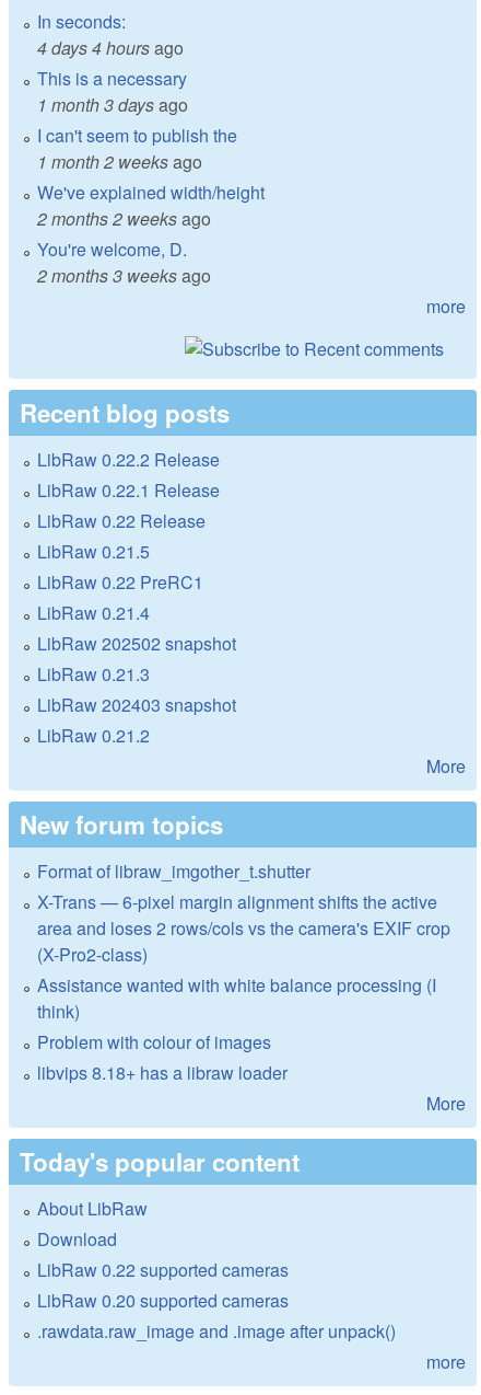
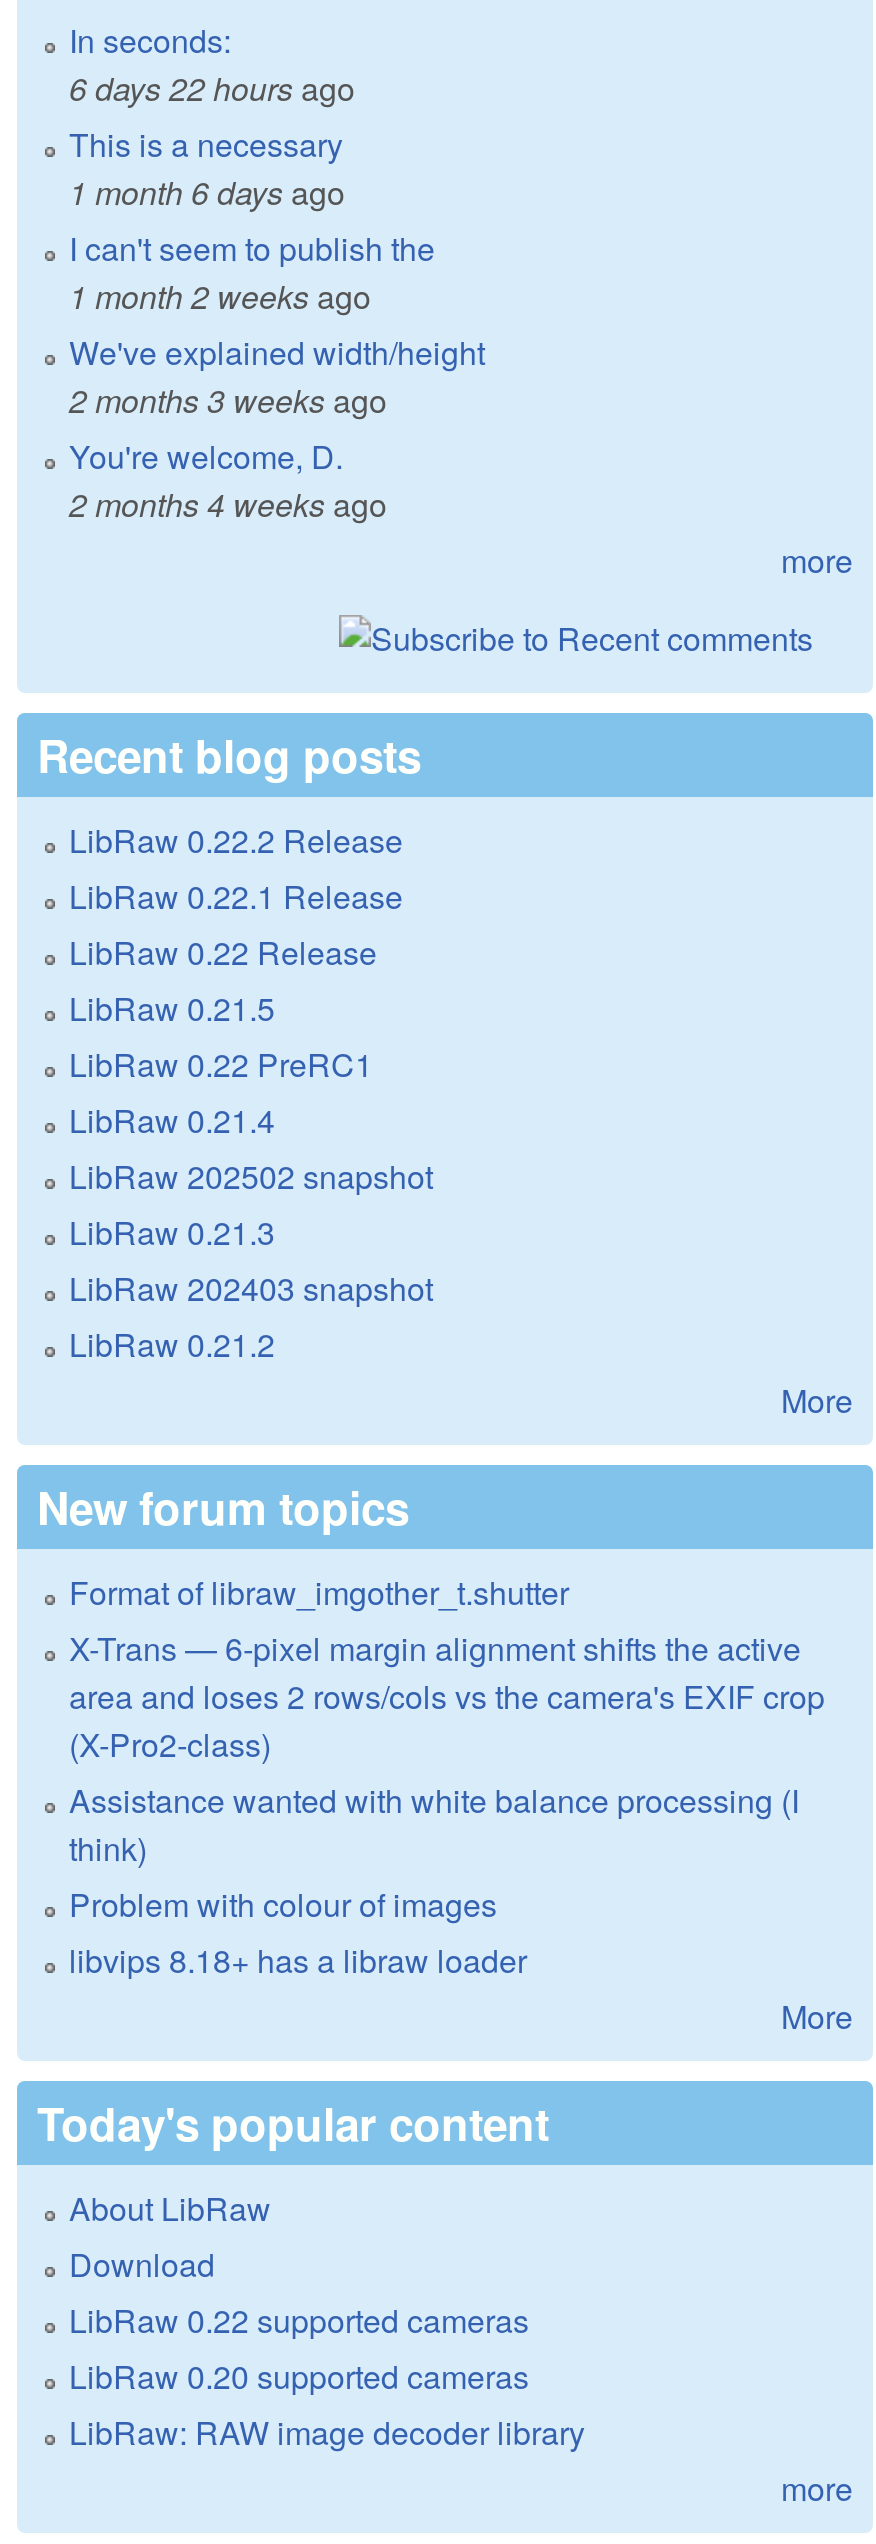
- 4 days 4 hours ago
+ 6 days 22 hours ago

- 1 month 3 days ago
+ 1 month 6 days ago

- 2 months 2 weeks ago

moved up: 2 months 3 weeks ago

+ 2 months 4 weeks ago

- .rawdata.raw_image and .image after unpack()
+ LibRaw: RAW image decoder library
